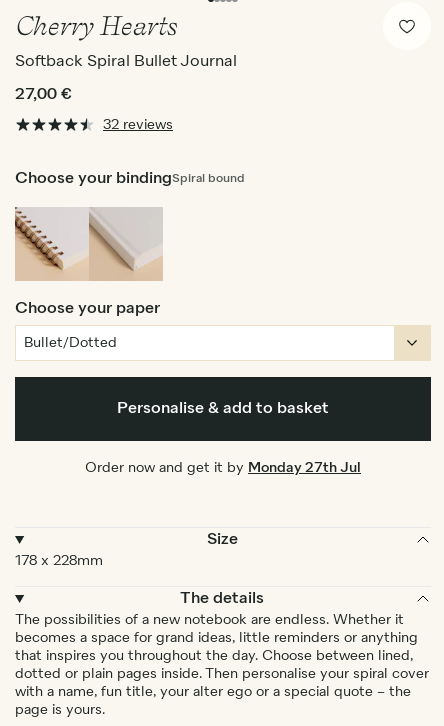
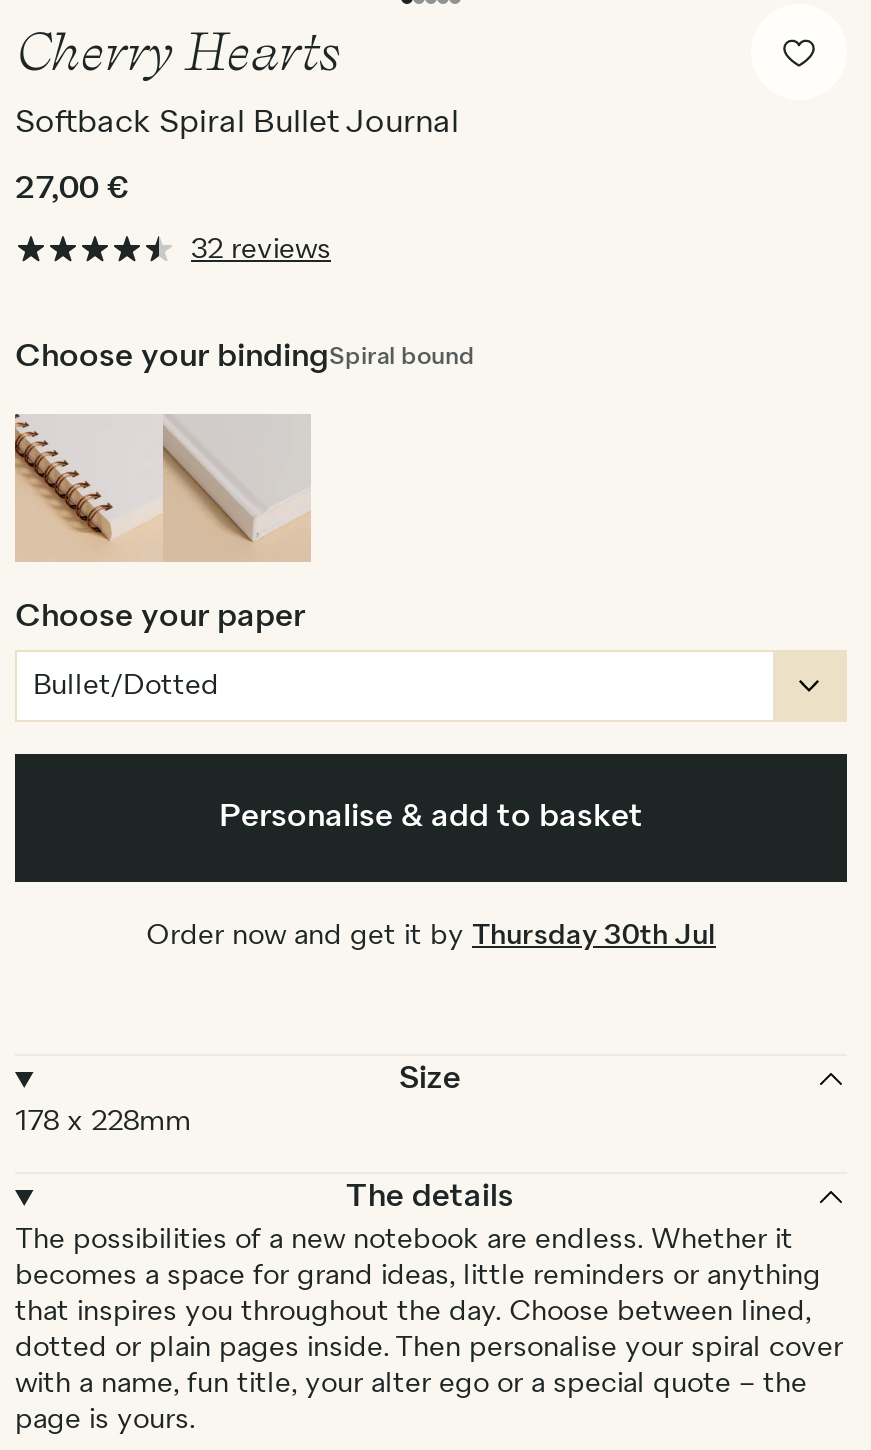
- Order now and get it by Monday 27th Jul
+ Order now and get it by Thursday 30th Jul
